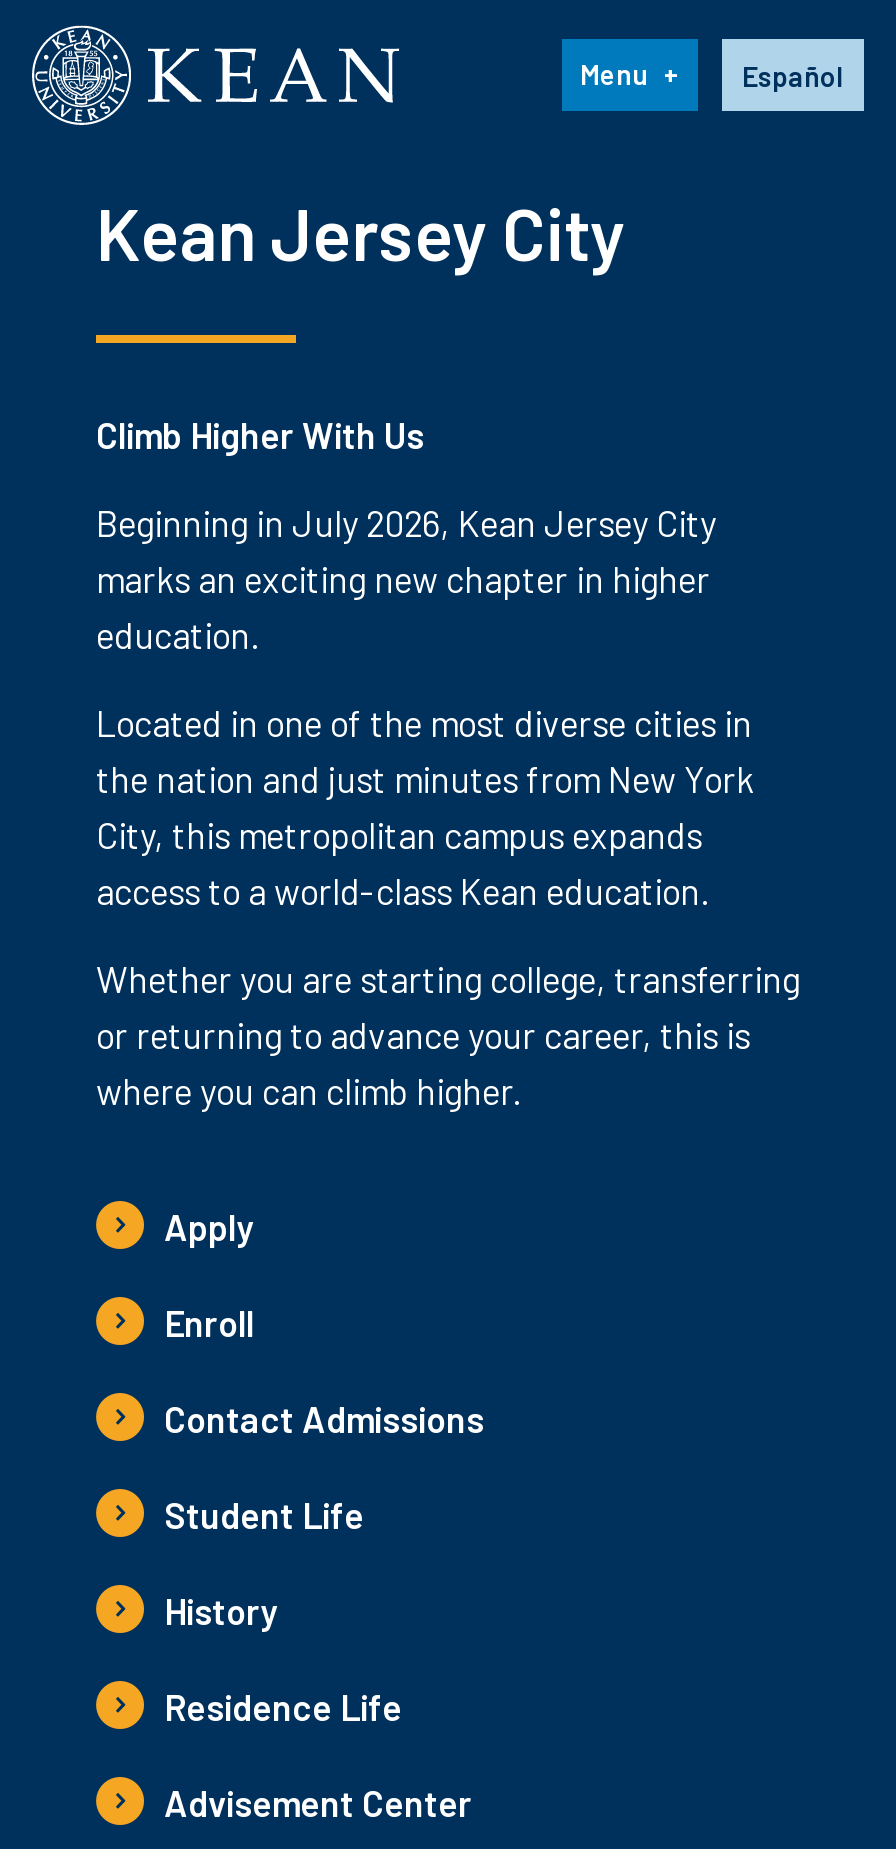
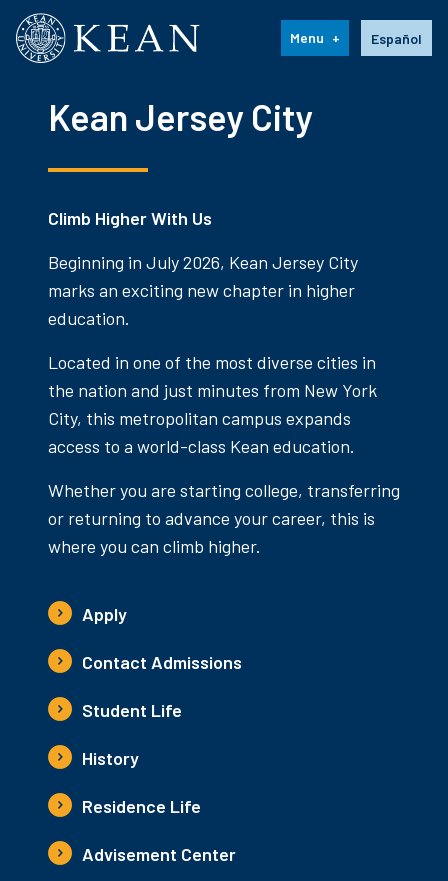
- Enroll
